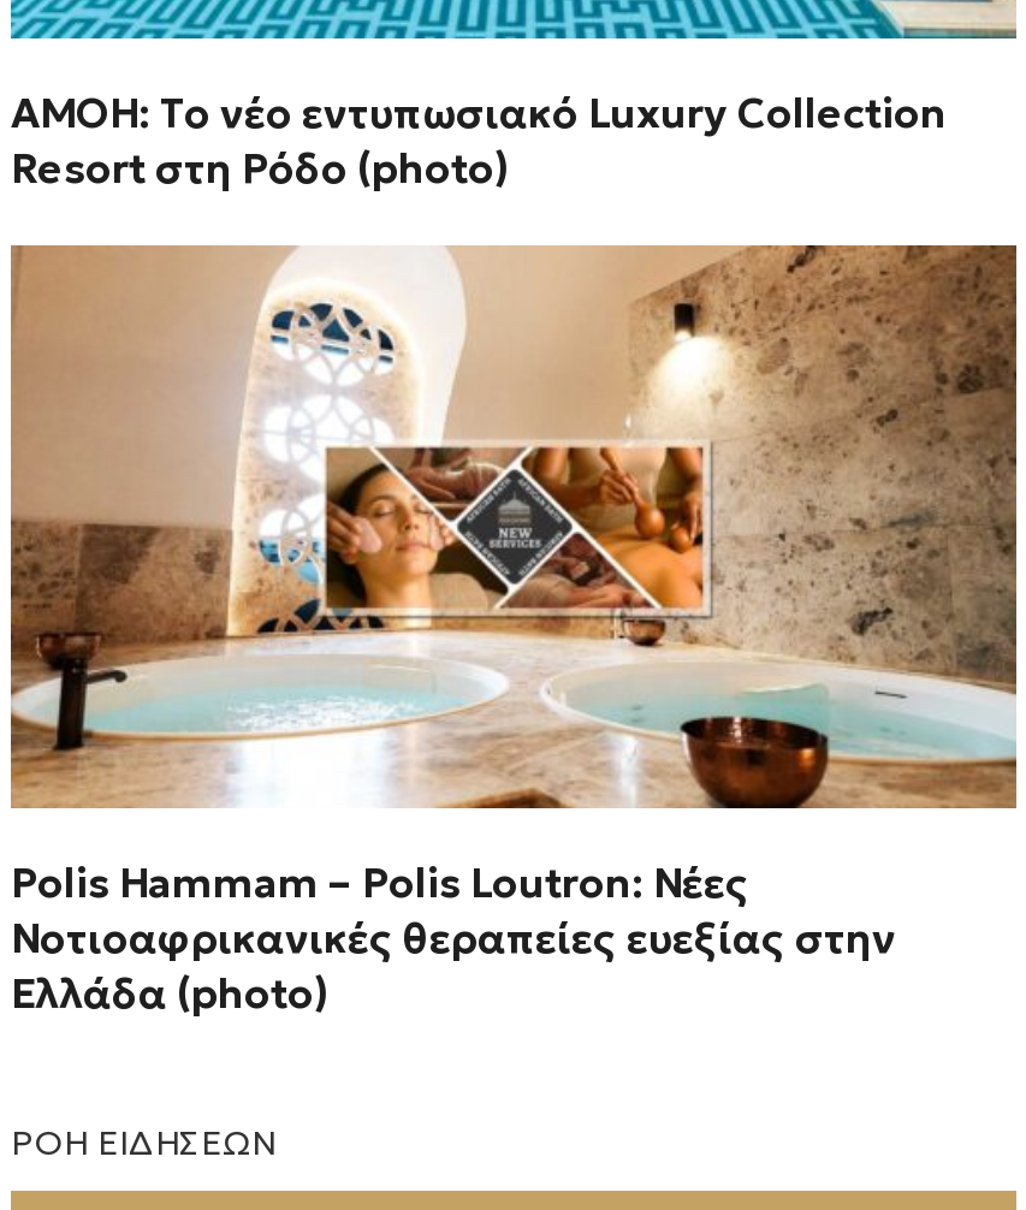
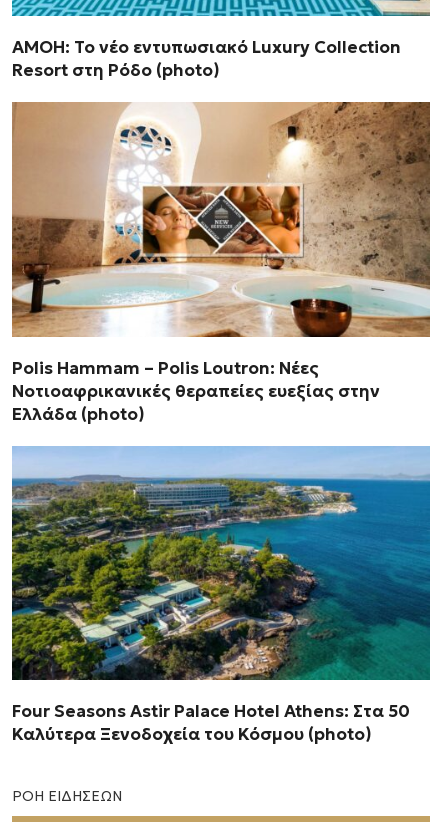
+ [image]
+ Four Seasons Astir Palace Hotel Athens: Στα 50
+ Καλύτερα Ξενοδοχεία του Κόσμου (photo)
